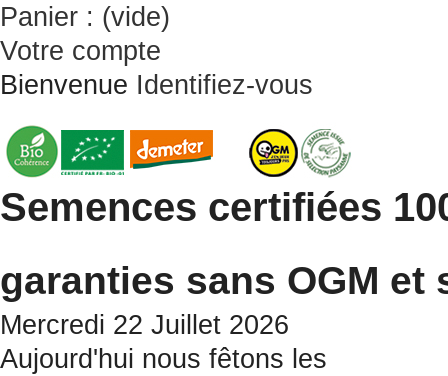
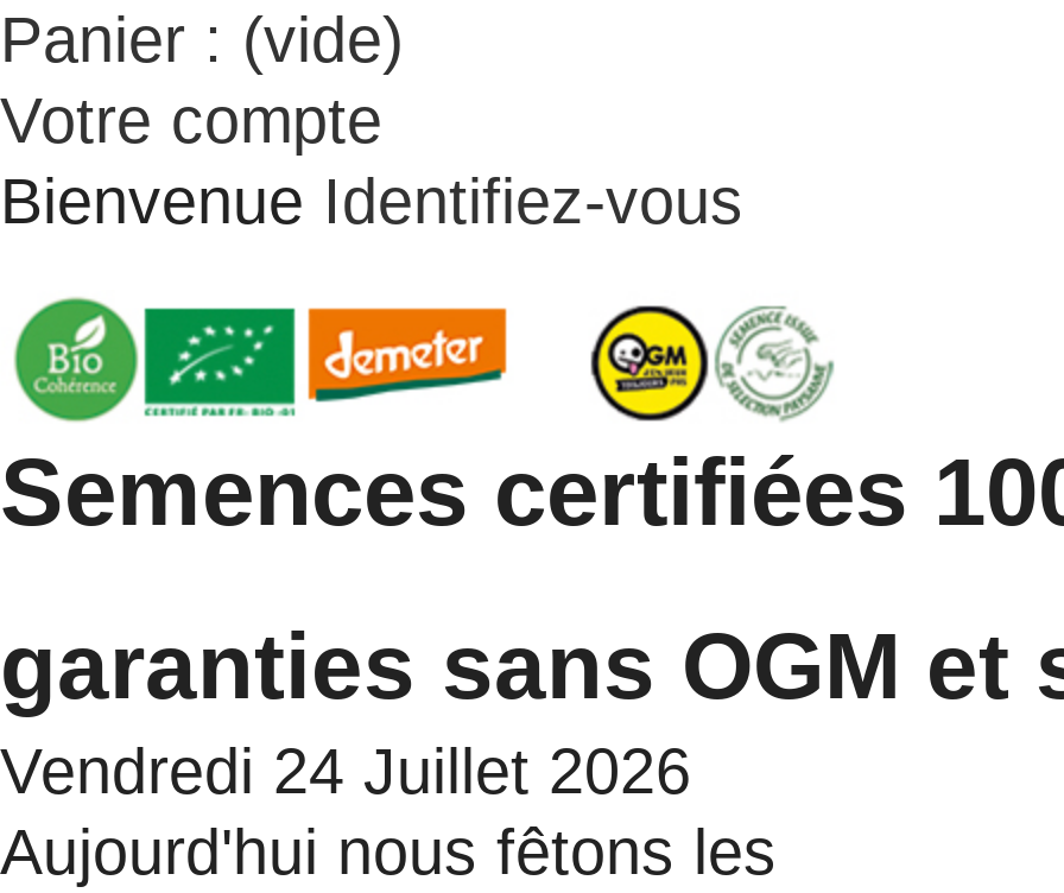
- Mercredi 22 Juillet 2026
+ Vendredi 24 Juillet 2026
